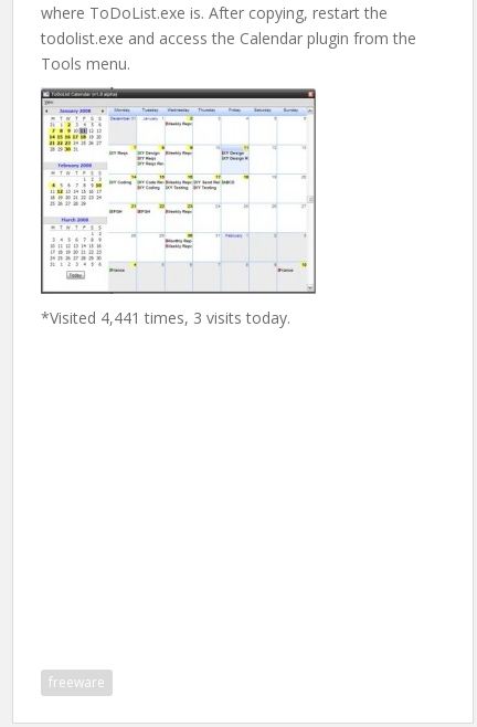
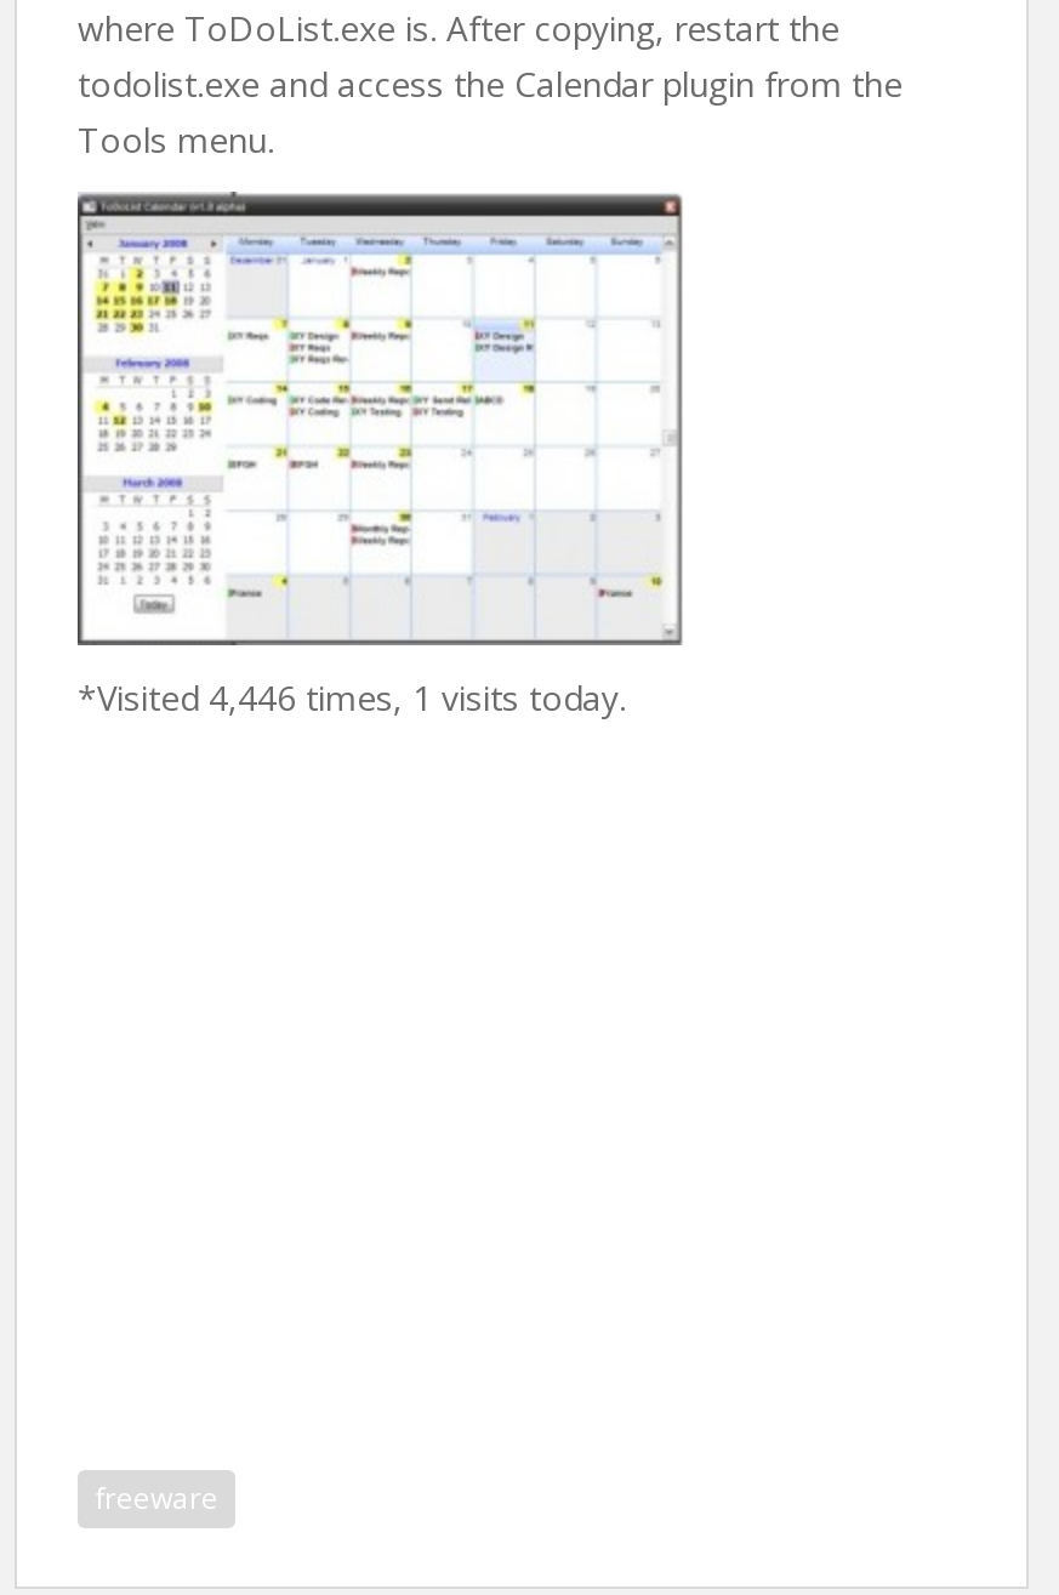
- *Visited 4,441 times, 3 visits today.
+ *Visited 4,446 times, 1 visits today.
